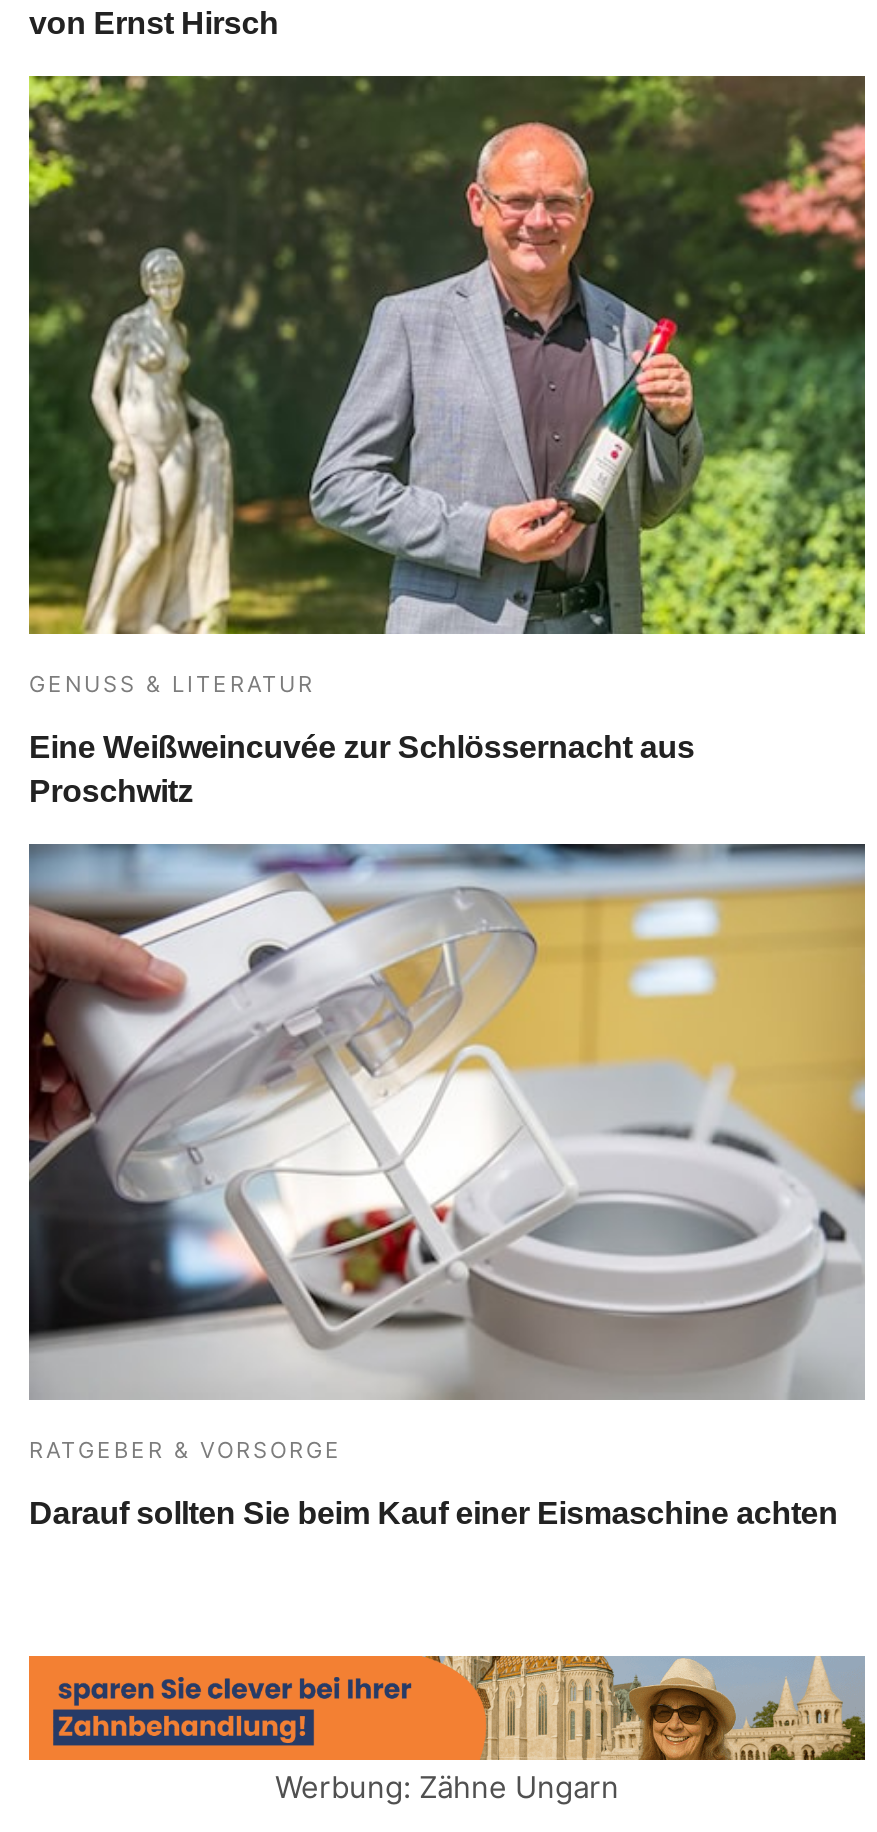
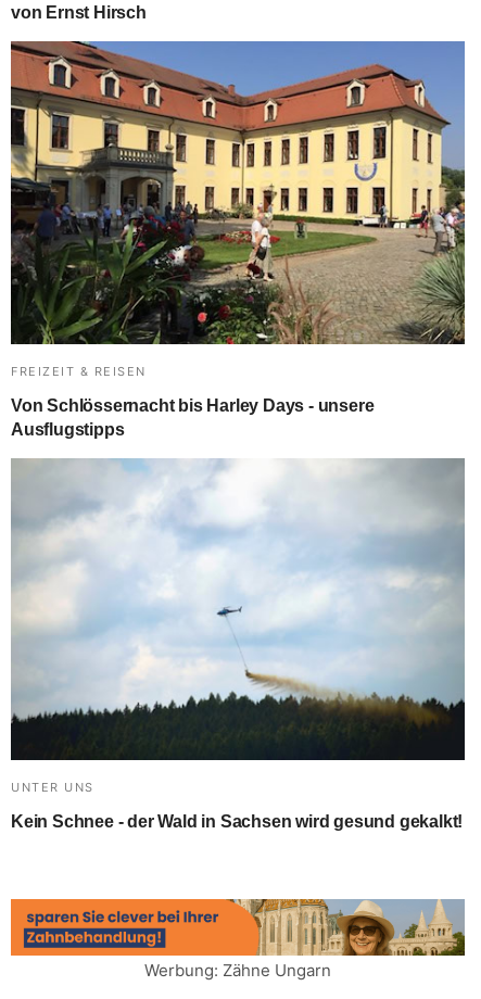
- [image]
- GENUSS & LITERATUR
+ [image]
+ FREIZEIT & REISEN

- Eine Weißweincuvée zur Schlössernacht aus
- Proschwitz
+ Von Schlössernacht bis Harley Days - unsere
+ Ausflugstipps

- [image]
- RATGEBER & VORSORGE
+ [image]
+ UNTER UNS

- Darauf sollten Sie beim Kauf einer Eismaschine achten
+ Kein Schnee - der Wald in Sachsen wird gesund gekalkt!
